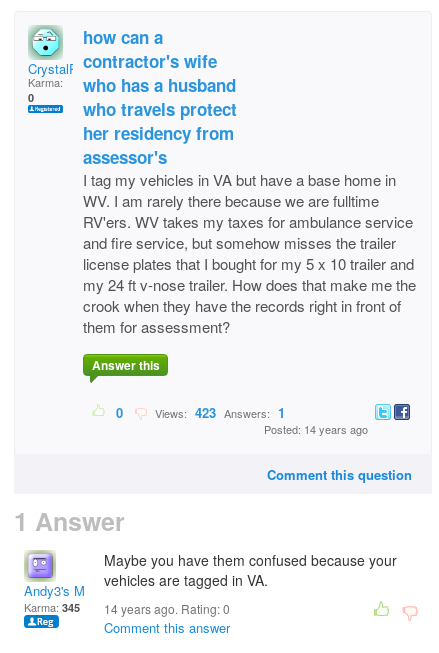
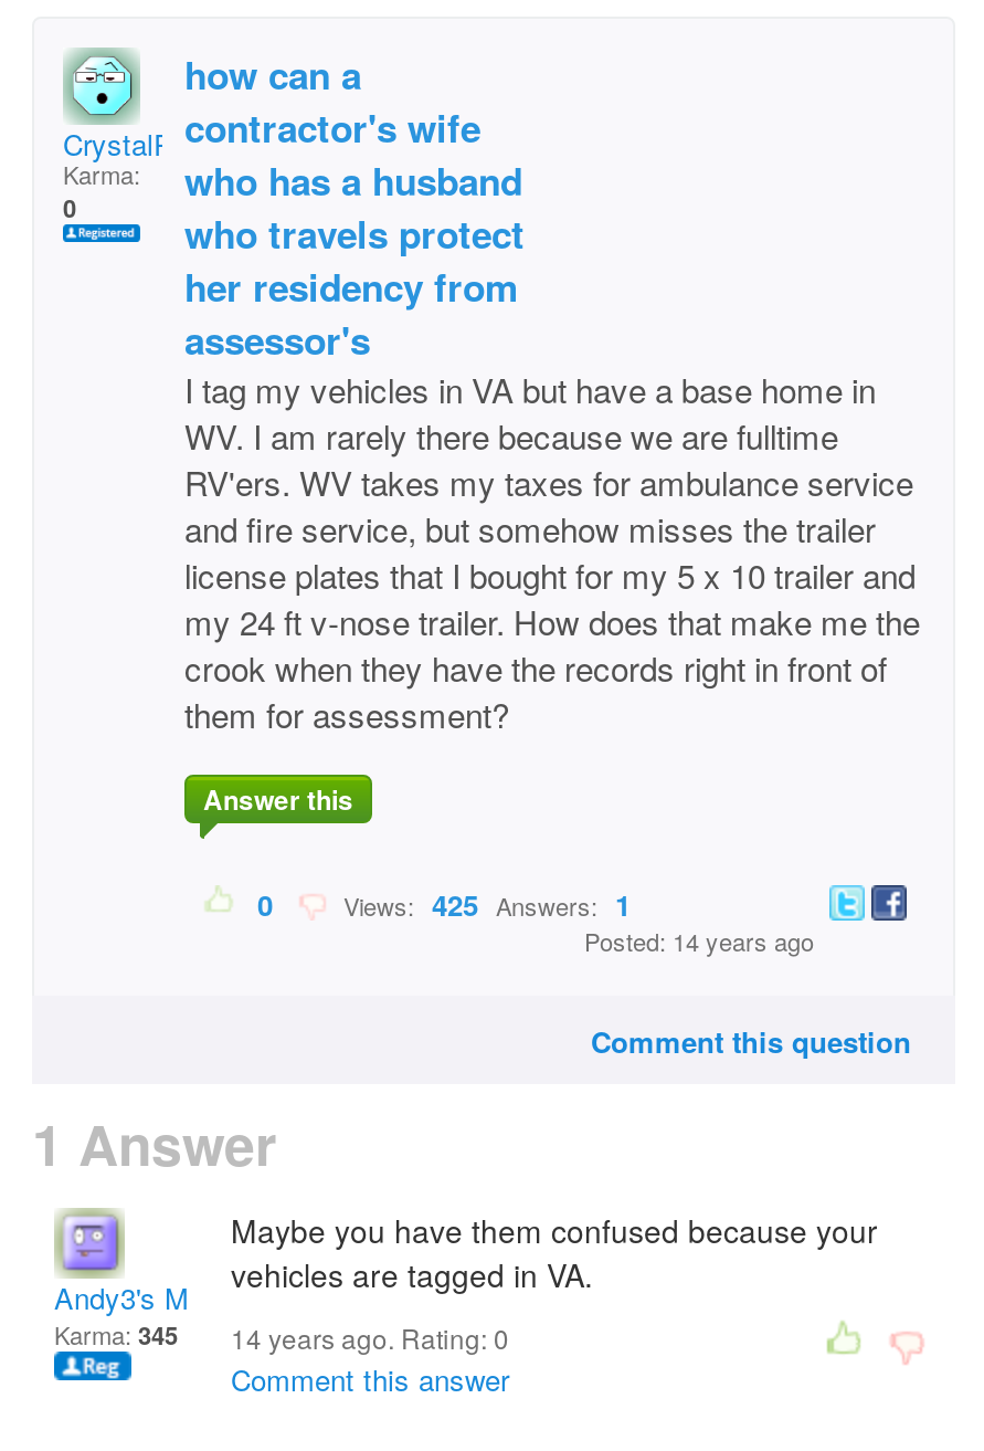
- Views: 423 Answers: 1
+ Views: 425 Answers: 1
